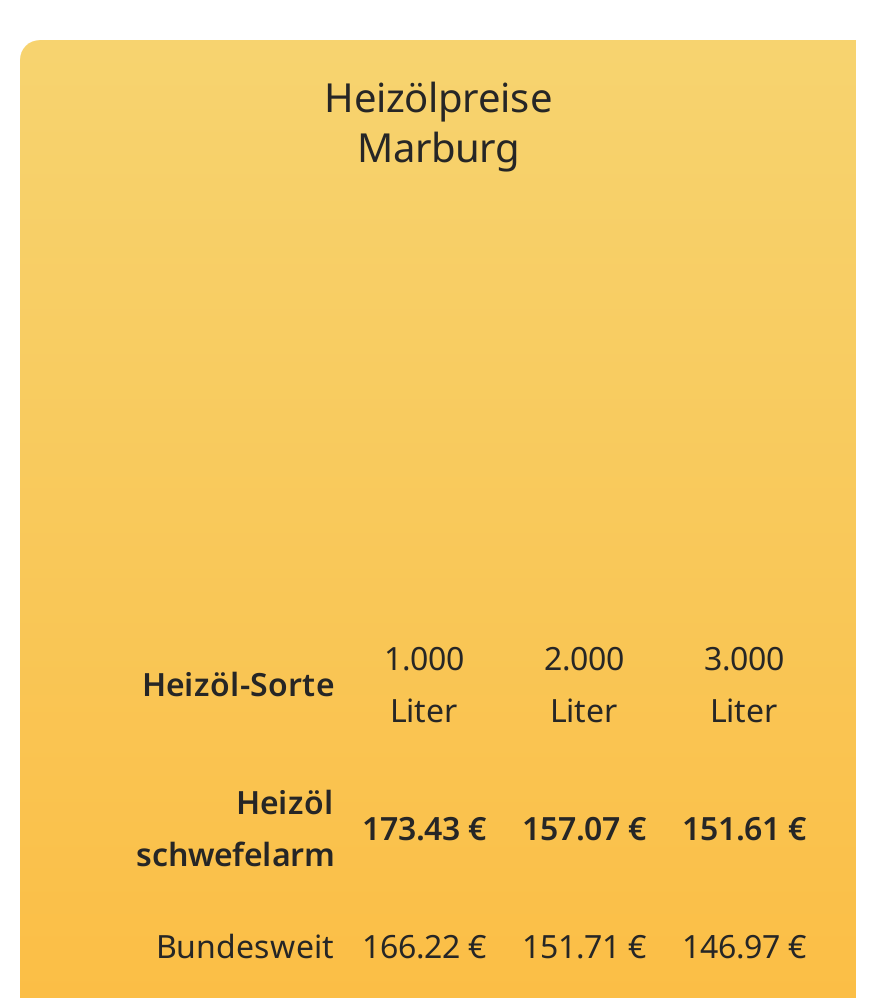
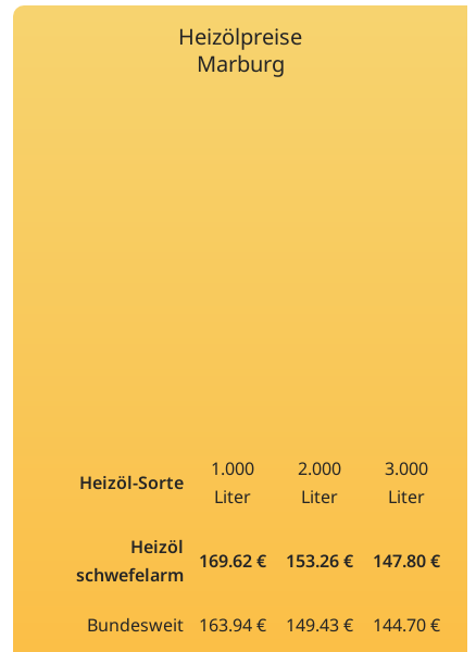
- 173.43 €
+ 169.62 €

- 157.07 €
+ 153.26 €

- 151.61 €
+ 147.80 €

- 166.22 €
+ 163.94 €

- 151.71 €
+ 149.43 €

- 146.97 €
+ 144.70 €
